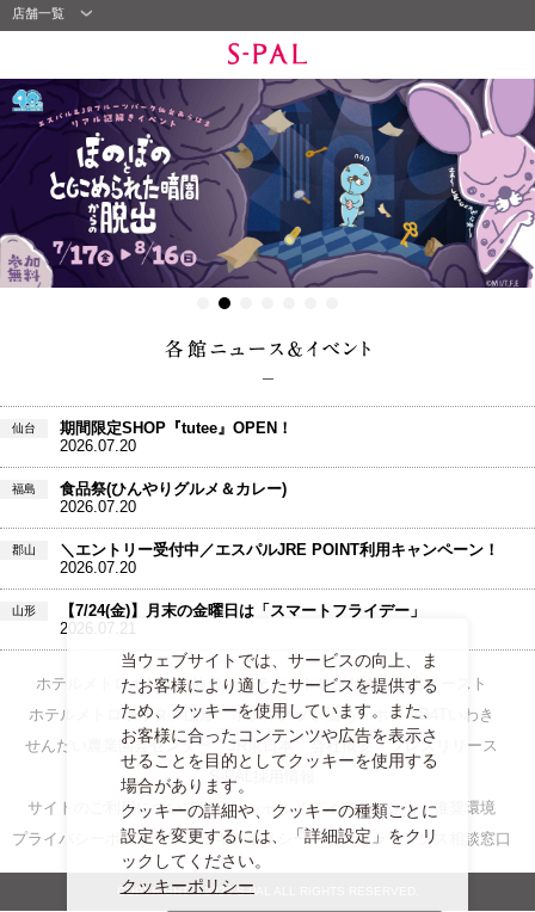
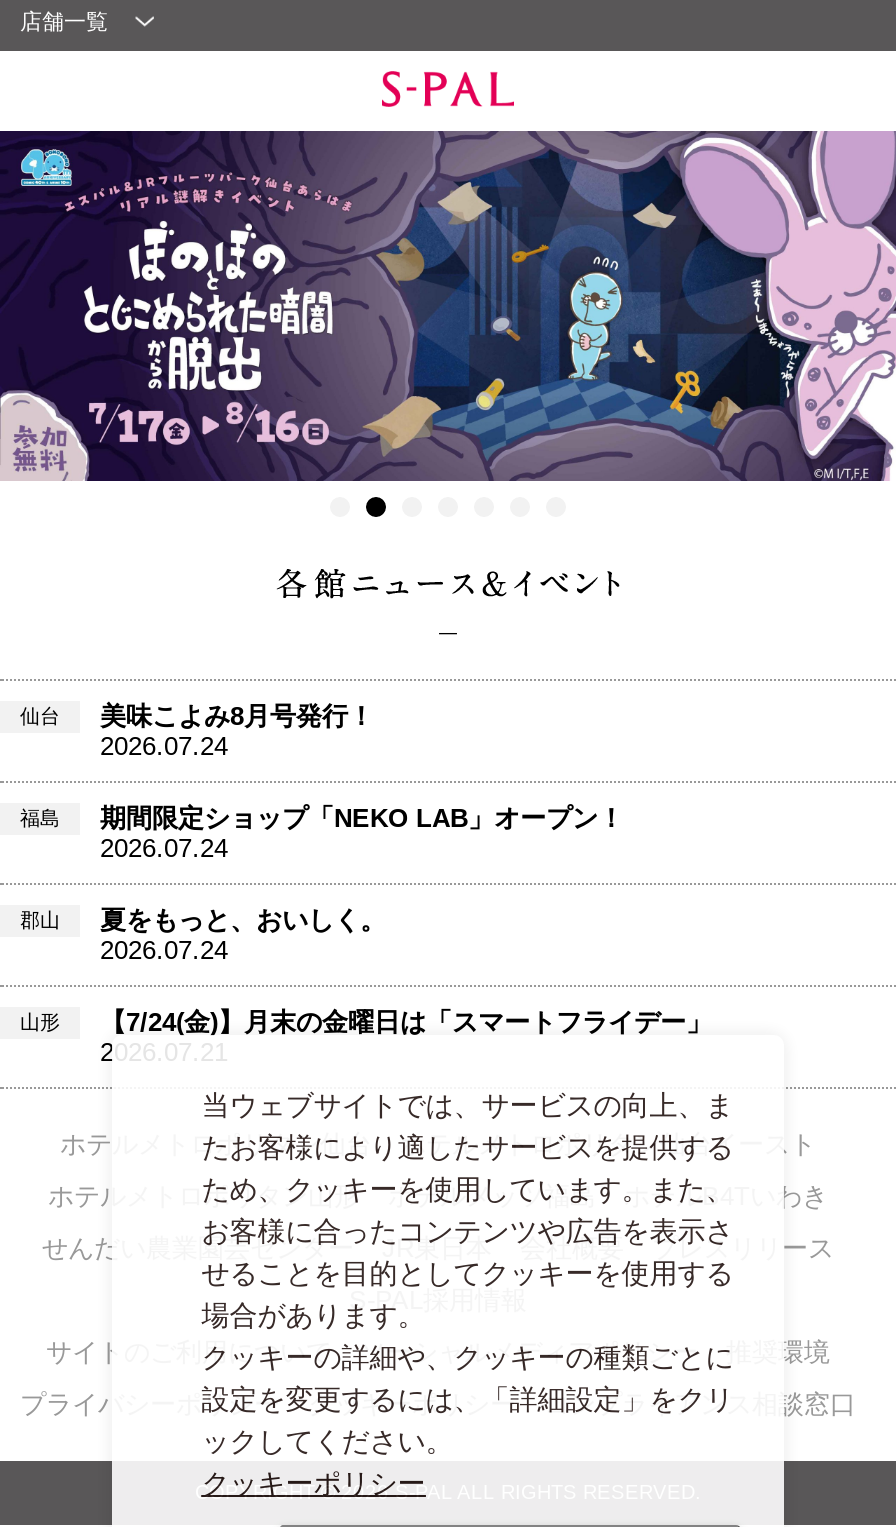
- 期間限定SHOP『tutee』OPEN！
- 2026.07.20
+ 美味こよみ8月号発行！
+ 2026.07.24

- 食品祭(ひんやりグルメ＆カレー)
- 2026.07.20
+ 期間限定ショップ「NEKO LAB」オープン！
+ 2026.07.24

- ＼エントリー受付中／エスパルJRE POINT利用キャンペーン！
- 2026.07.20
+ 夏をもっと、おいしく。
+ 2026.07.24
